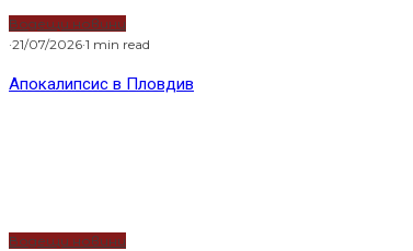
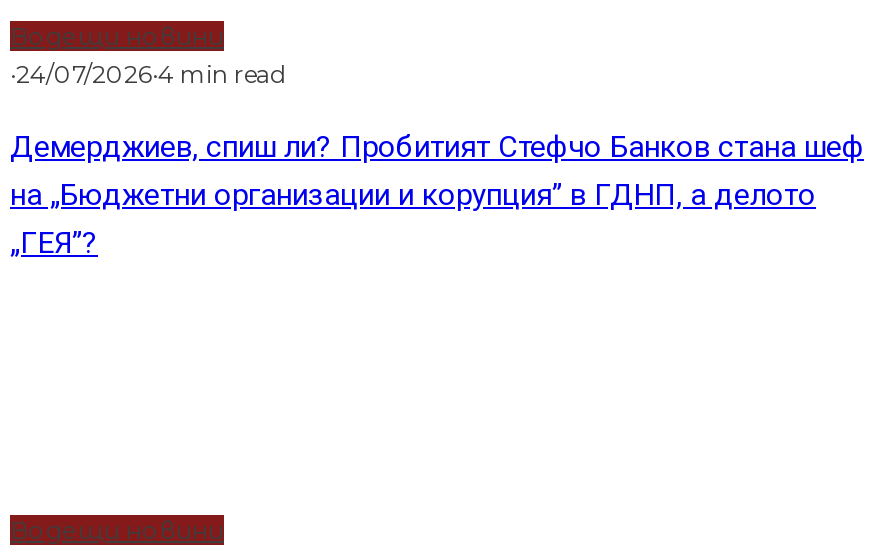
- ·21/07/2026·1 min read
+ ·24/07/2026·4 min read

- Апокалипсис в Пловдив
+ Демерджиев, спиш ли? Пробитият Стефчо Банков стана шеф
+ на „Бюджетни организации и корупция” в ГДНП, а делото
+ „ГЕЯ”?
